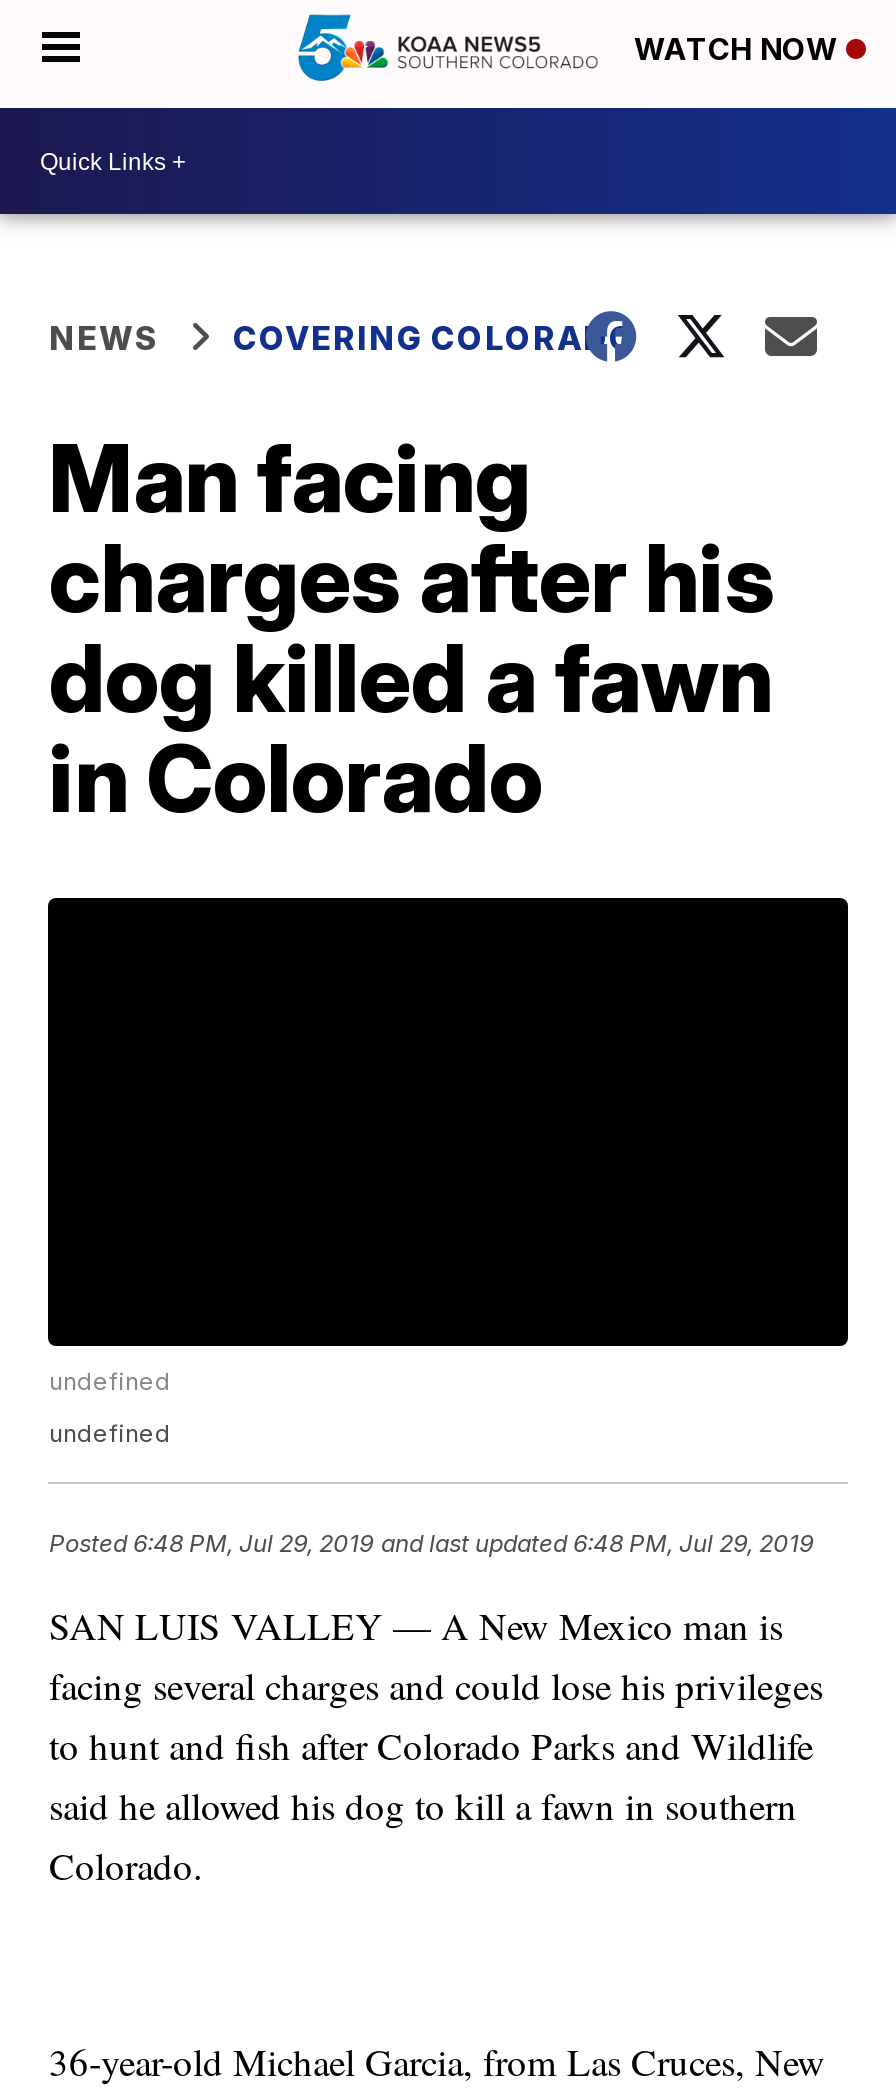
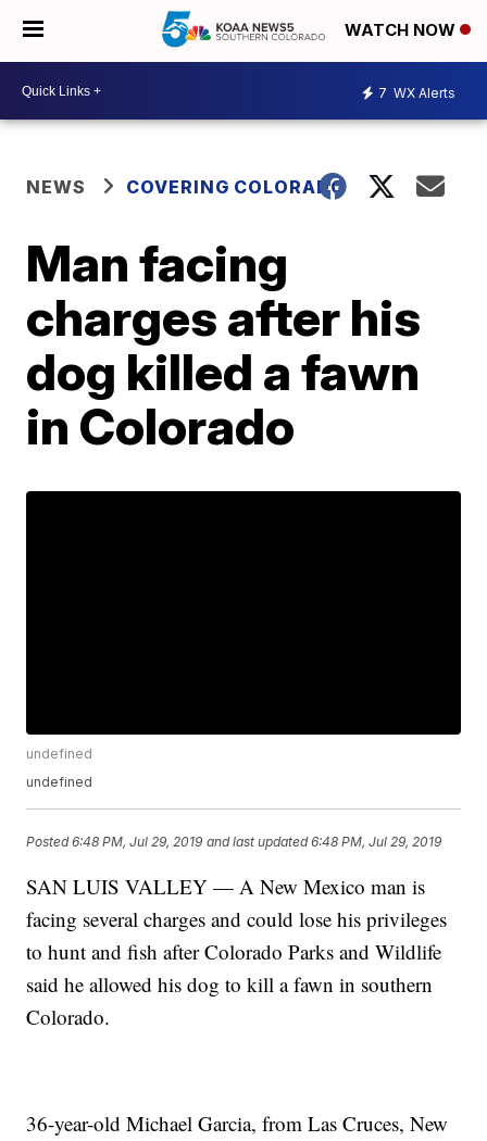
+ 7 WX Alerts
